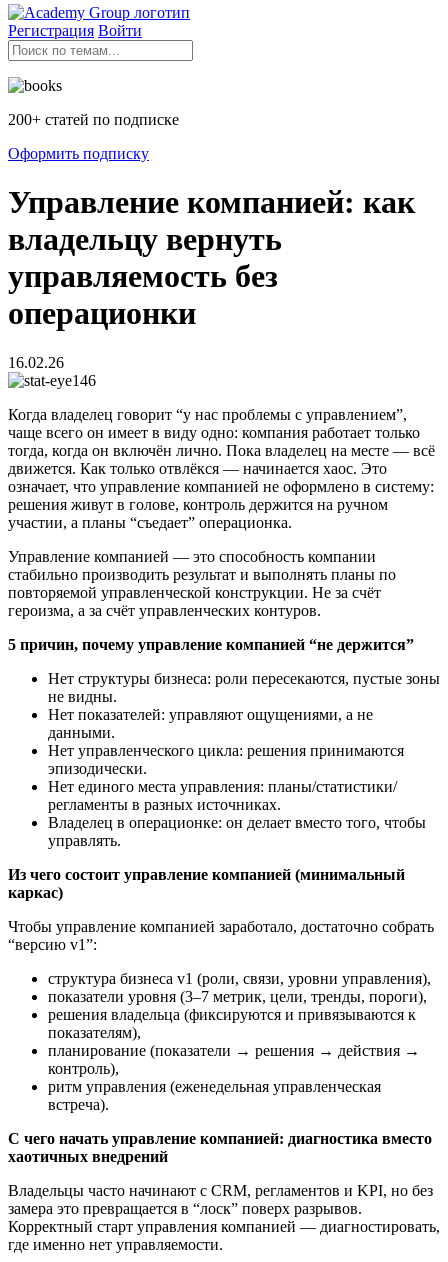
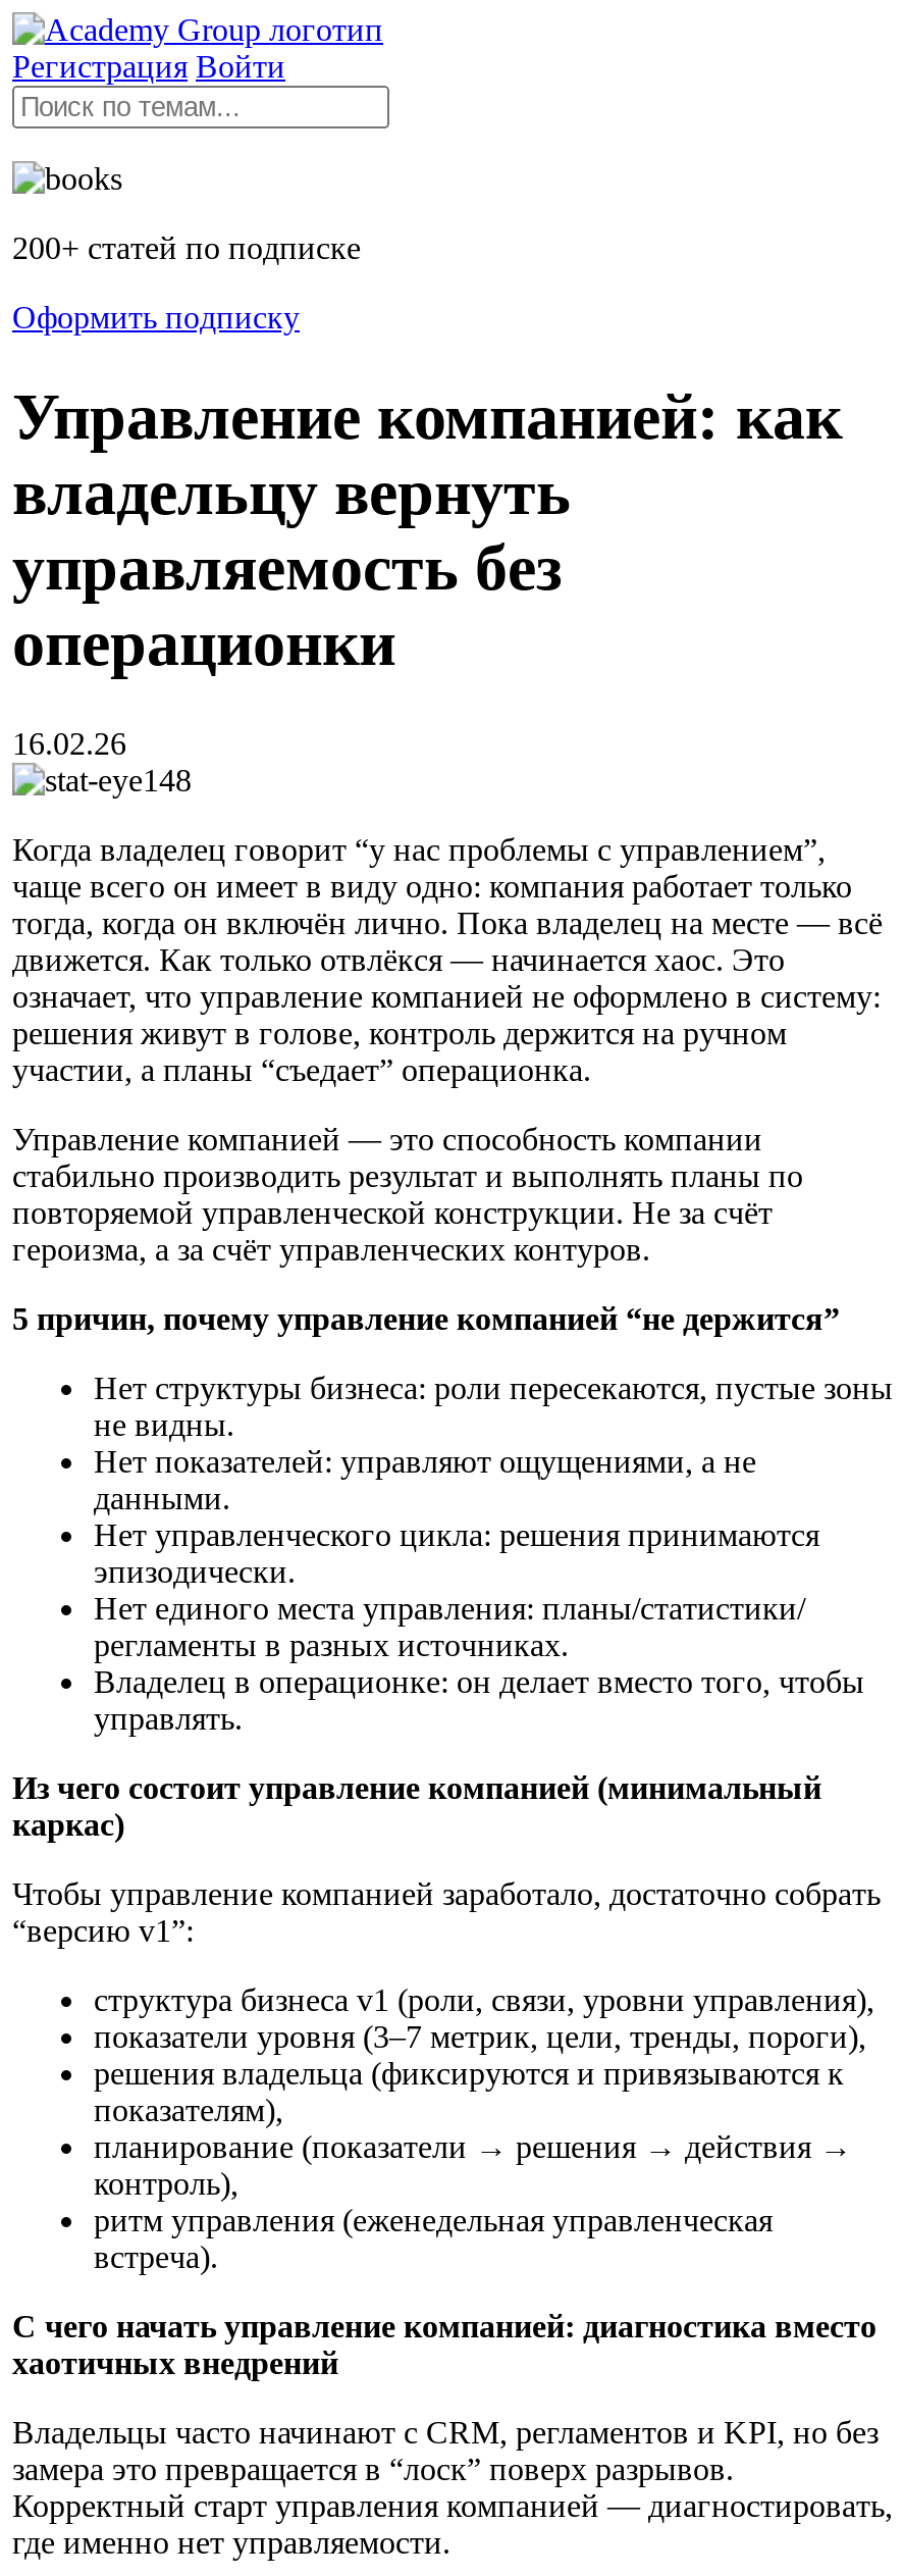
- 146
+ 148
